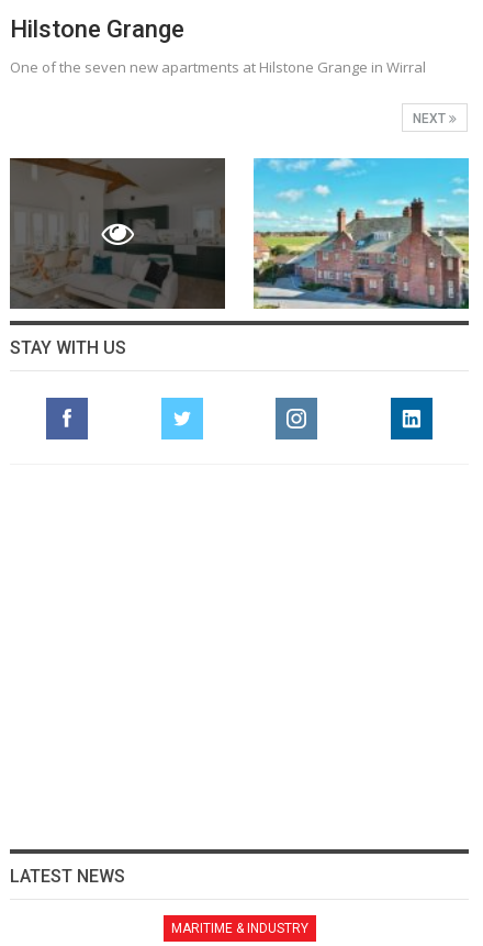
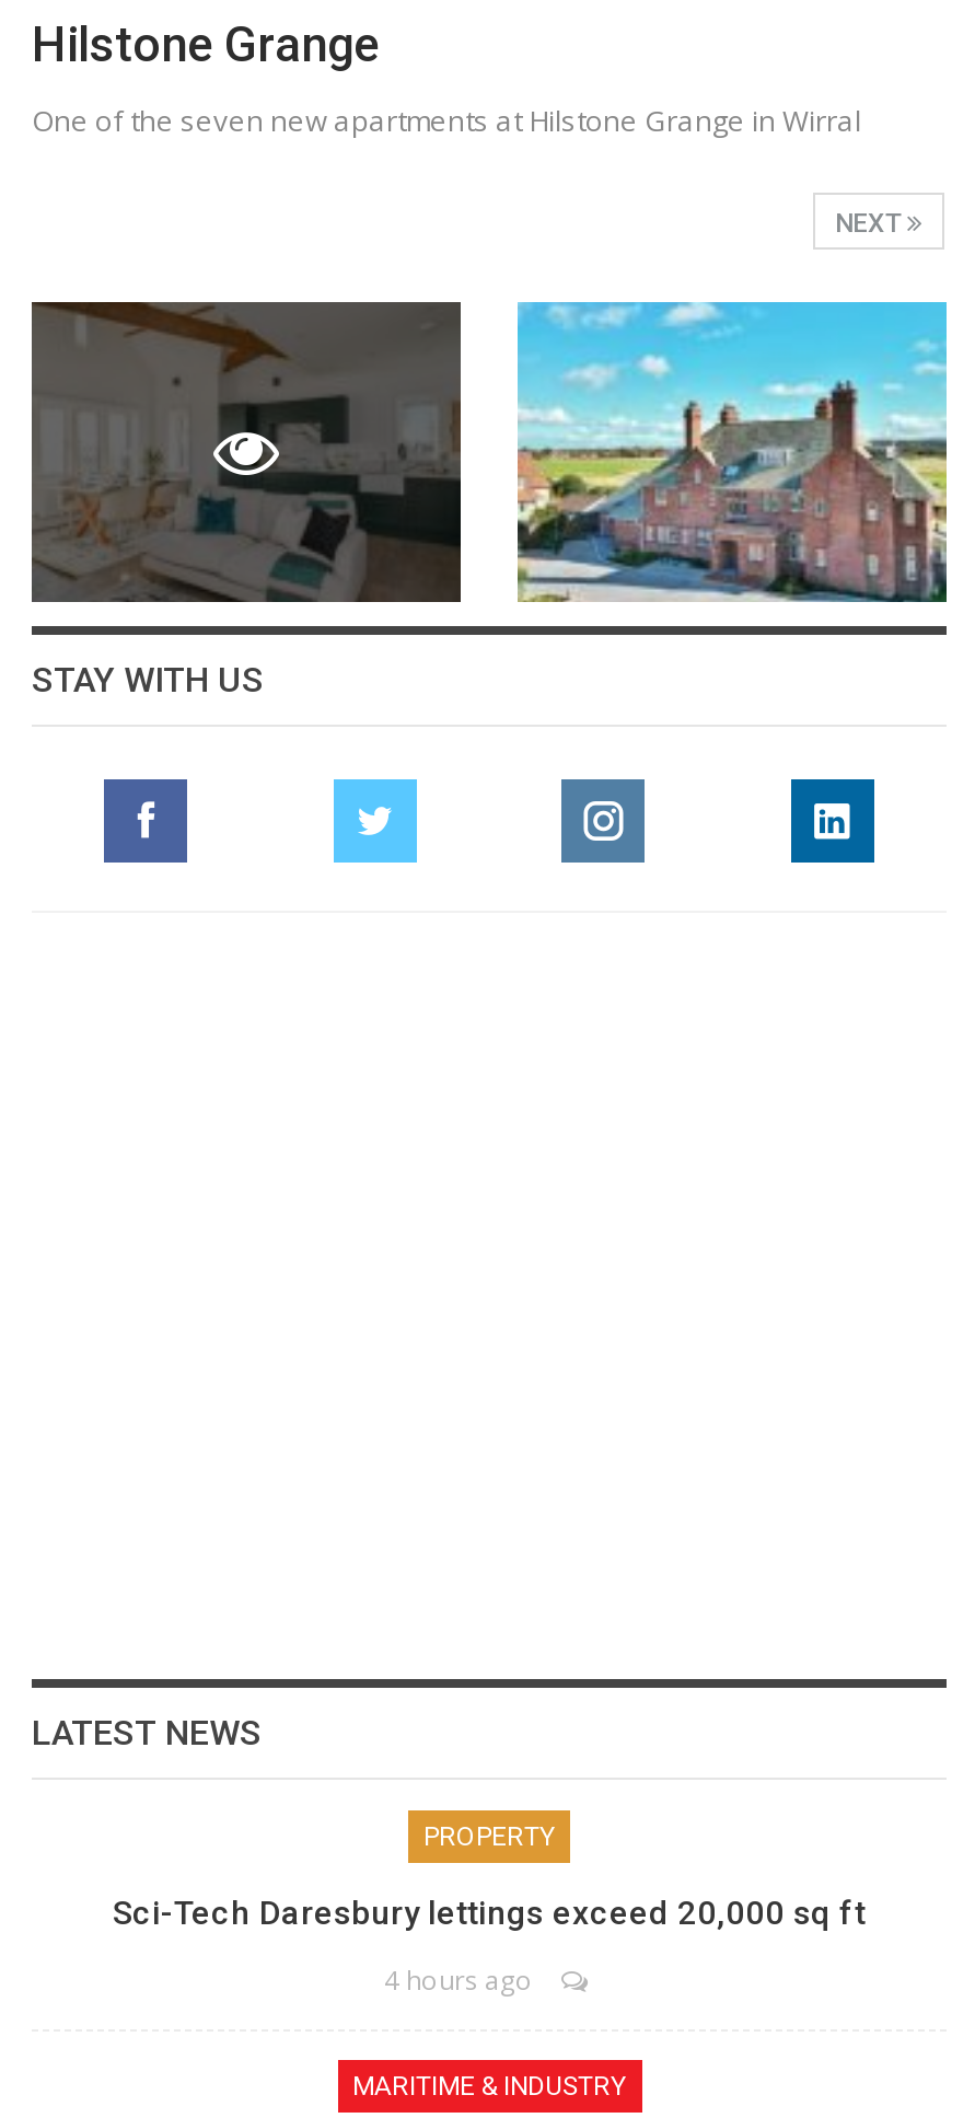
+ PROPERTY
+ Sci-Tech Daresbury lettings exceed 20,000 sq ft
+ 4 hours ago
